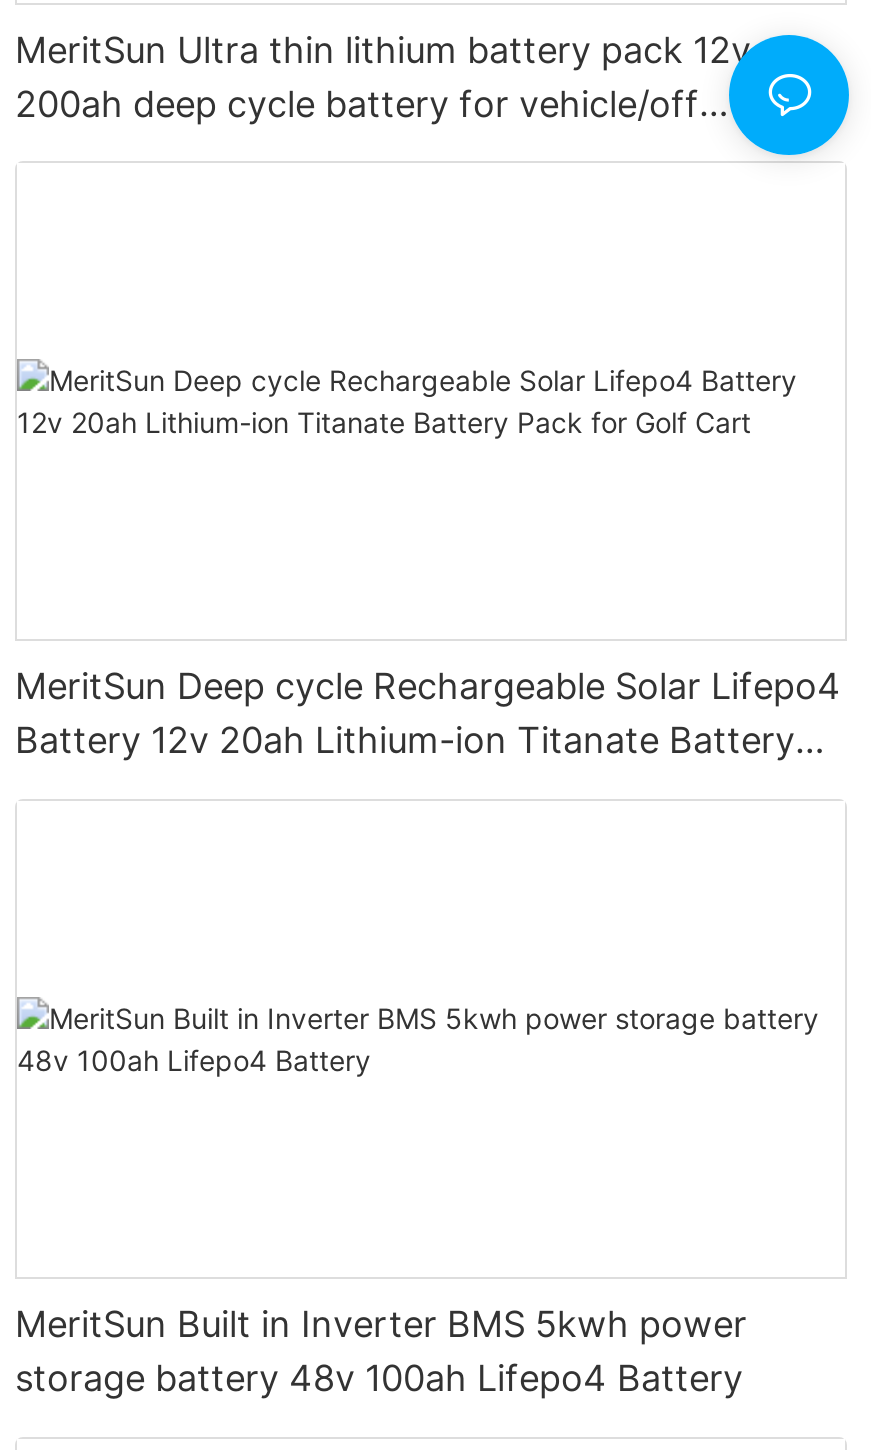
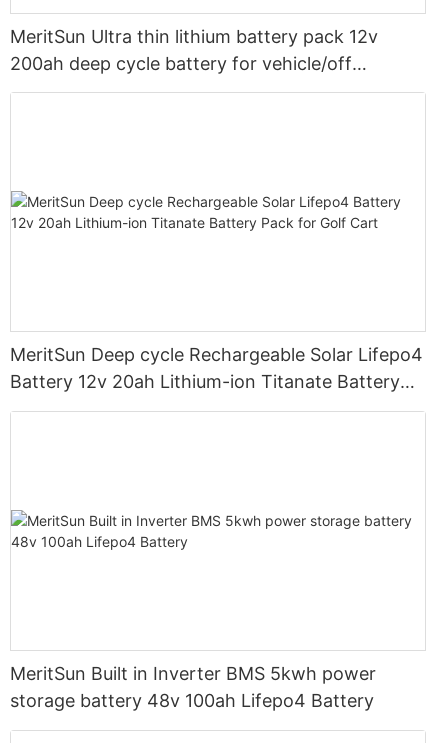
- [image]
